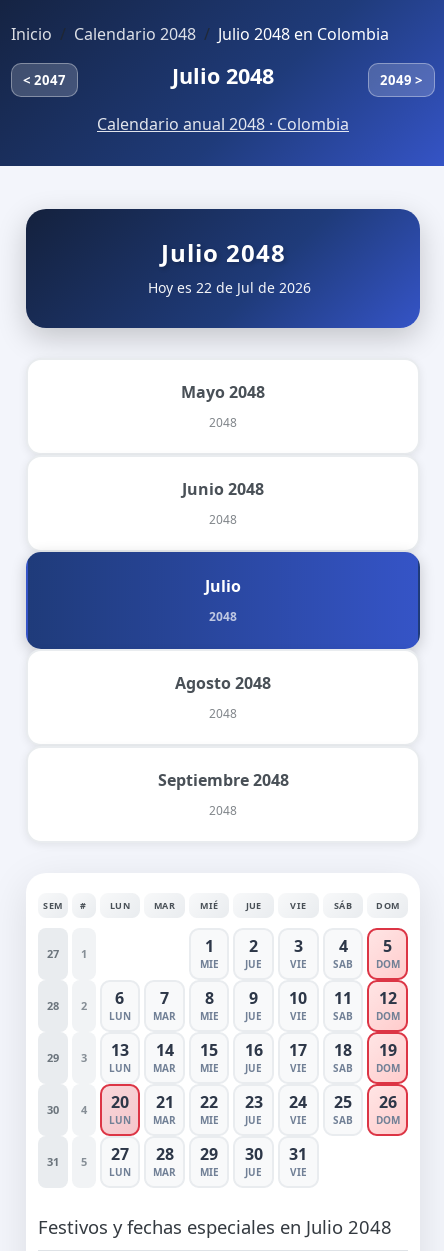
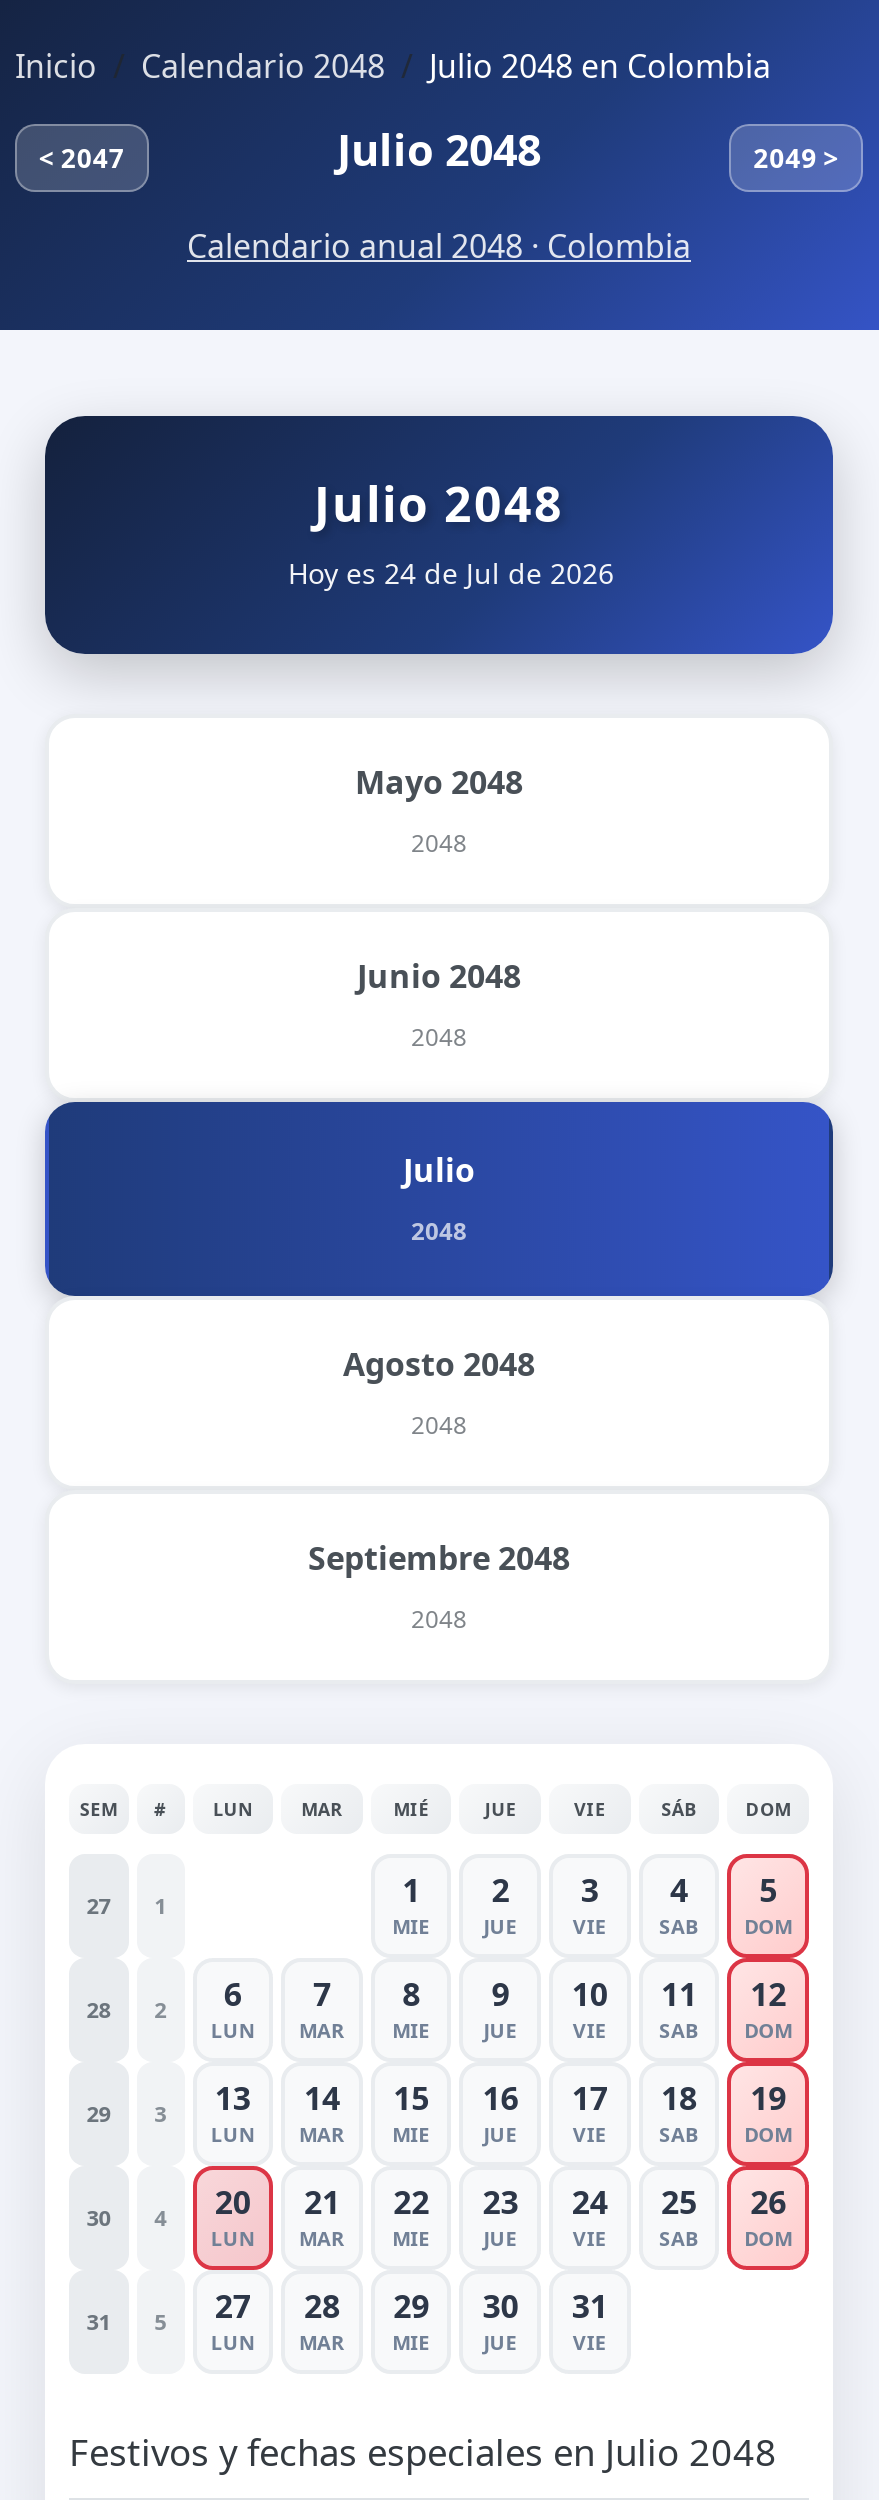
- Hoy es 22 de Jul de 2026
+ Hoy es 24 de Jul de 2026
